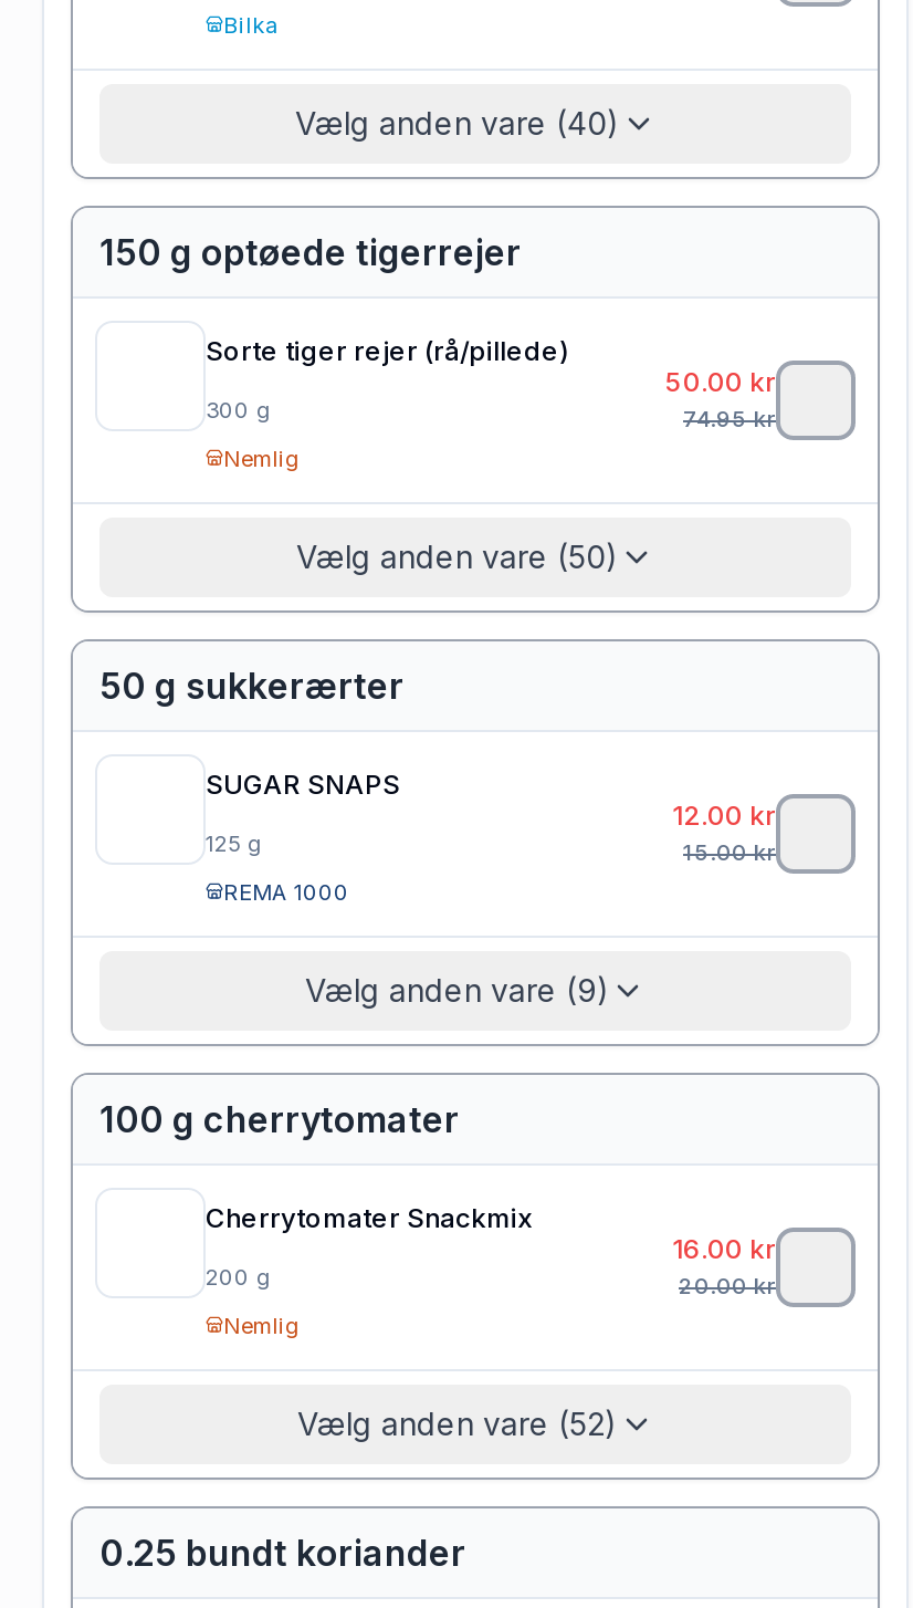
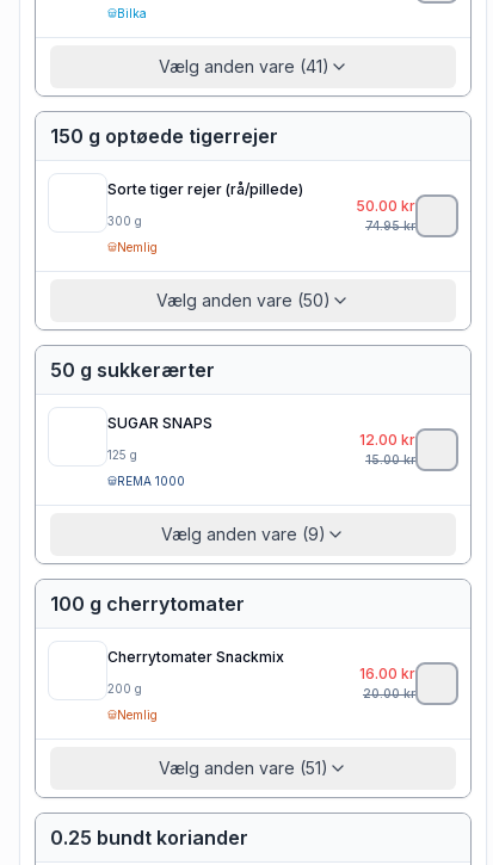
- Vælg anden vare (40)
+ Vælg anden vare (41)

- Vælg anden vare (52)
+ Vælg anden vare (51)
